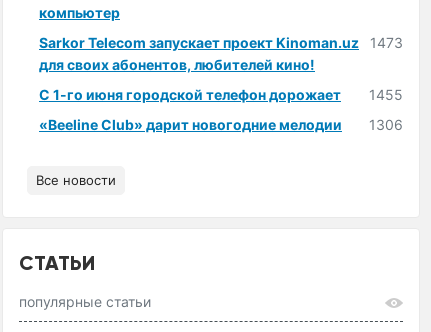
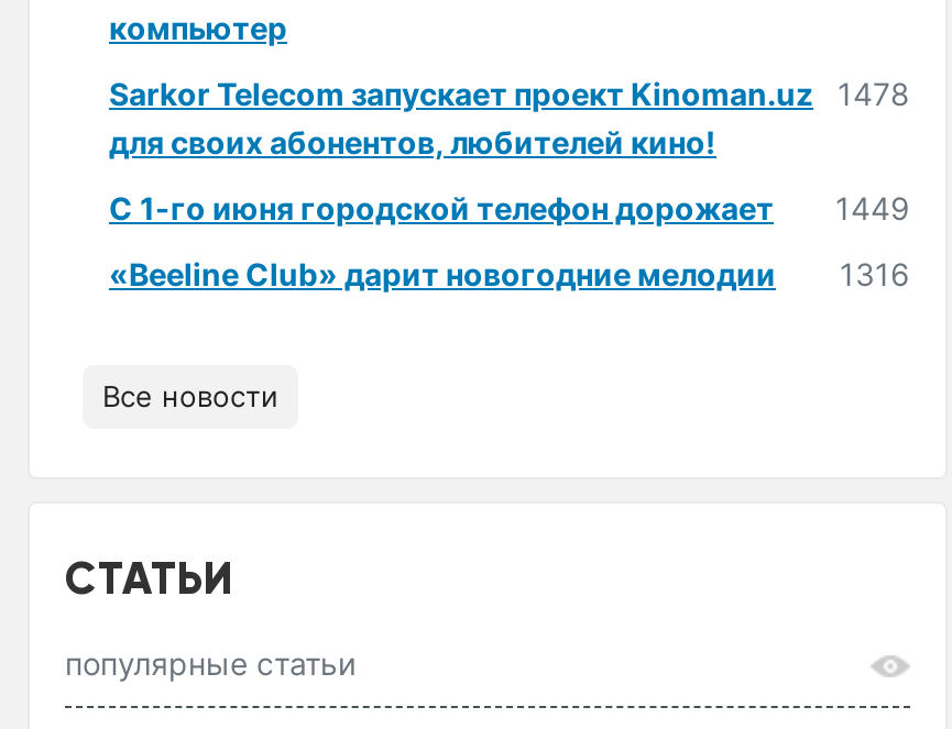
- Sarkor Telecom запускает проект Kinoman.uz 1473
+ Sarkor Telecom запускает проект Kinoman.uz 1478

- С 1-го июня городской телефон дорожает 1455
+ С 1-го июня городской телефон дорожает 1449

- «Beeline Club» дарит новогодние мелодии 1306
+ «Beeline Club» дарит новогодние мелодии 1316
